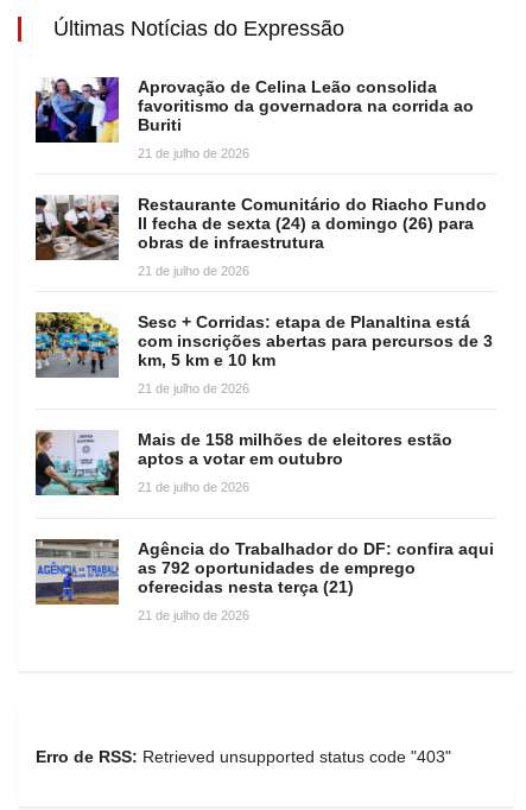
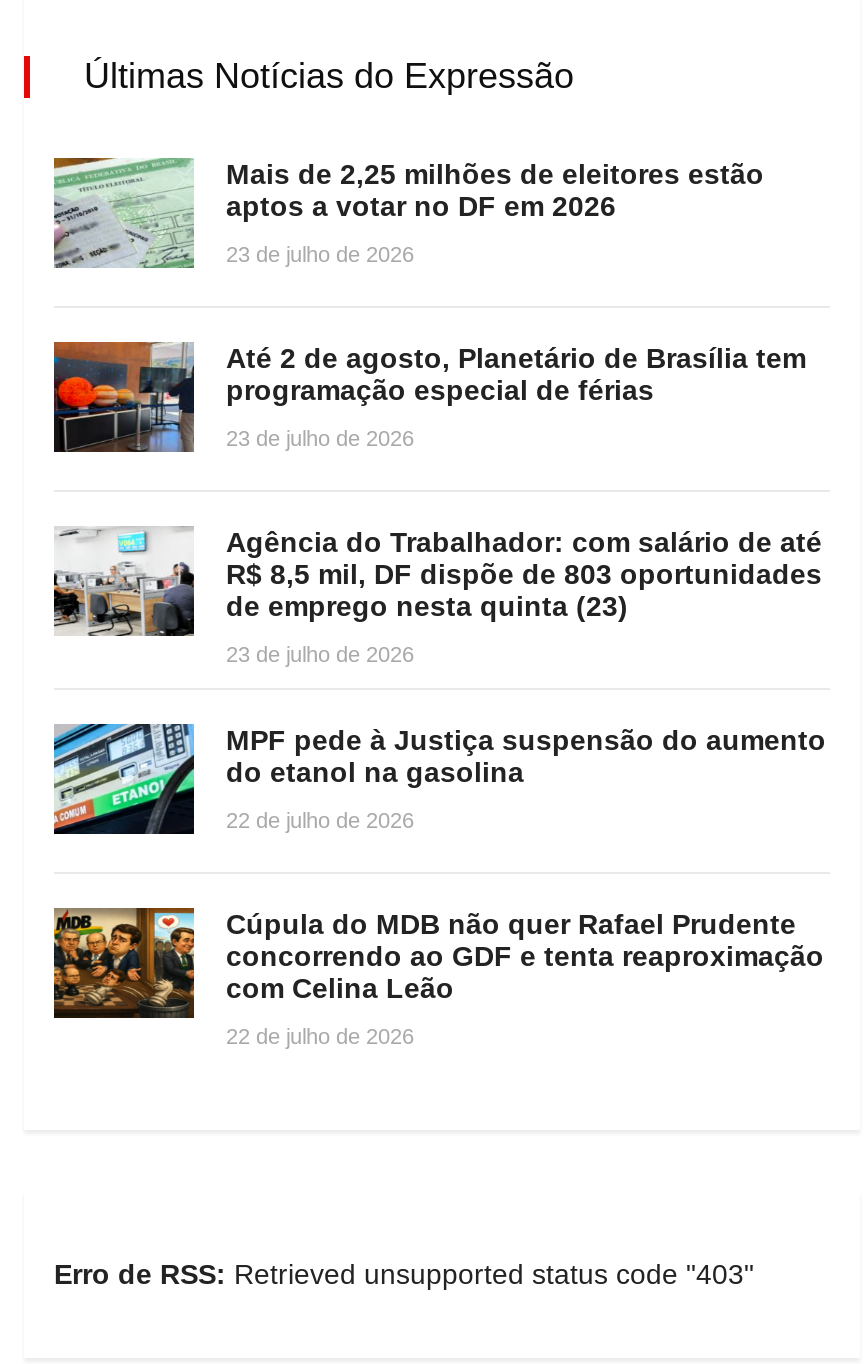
- [image]
- Aprovação de Celina Leão consolida
- favoritismo da governadora na corrida ao
- Buriti
+ [image]
+ Mais de 2,25 milhões de eleitores estão
+ aptos a votar no DF em 2026

- 21 de julho de 2026
+ 23 de julho de 2026

- [image]
- Restaurante Comunitário do Riacho Fundo
- II fecha de sexta (24) a domingo (26) para
- obras de infraestrutura
+ [image]
+ Até 2 de agosto, Planetário de Brasília tem
+ programação especial de férias

- 21 de julho de 2026
+ 23 de julho de 2026

- [image]
- Sesc + Corridas: etapa de Planaltina está
- com inscrições abertas para percursos de 3
- km, 5 km e 10 km
+ [image]
+ Agência do Trabalhador: com salário de até
+ R$ 8,5 mil, DF dispõe de 803 oportunidades
+ de emprego nesta quinta (23)

- 21 de julho de 2026
+ 23 de julho de 2026

- [image]
- Mais de 158 milhões de eleitores estão
- aptos a votar em outubro
+ [image]
+ MPF pede à Justiça suspensão do aumento
+ do etanol na gasolina

- 21 de julho de 2026
+ 22 de julho de 2026

- [image]
- Agência do Trabalhador do DF: confira aqui
- as 792 oportunidades de emprego
- oferecidas nesta terça (21)
+ [image]
+ Cúpula do MDB não quer Rafael Prudente
+ concorrendo ao GDF e tenta reaproximação
+ com Celina Leão

- 21 de julho de 2026
+ 22 de julho de 2026
